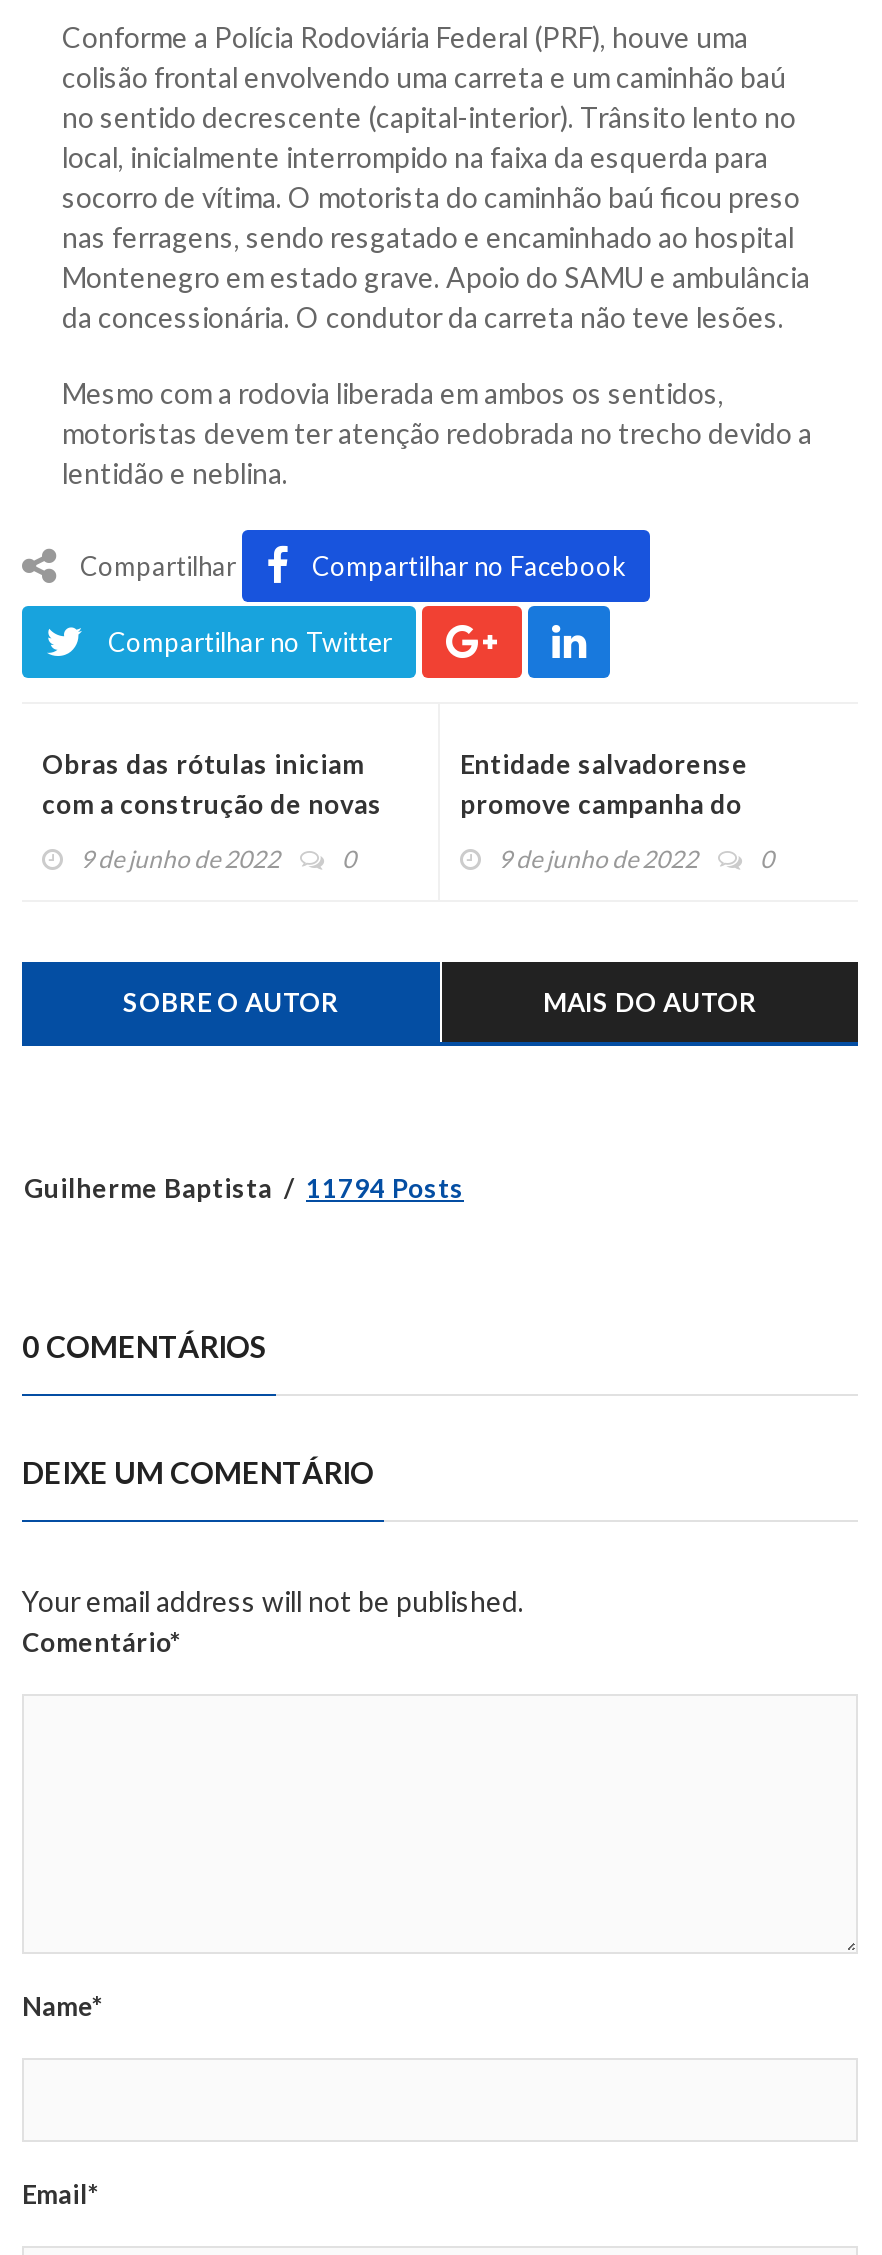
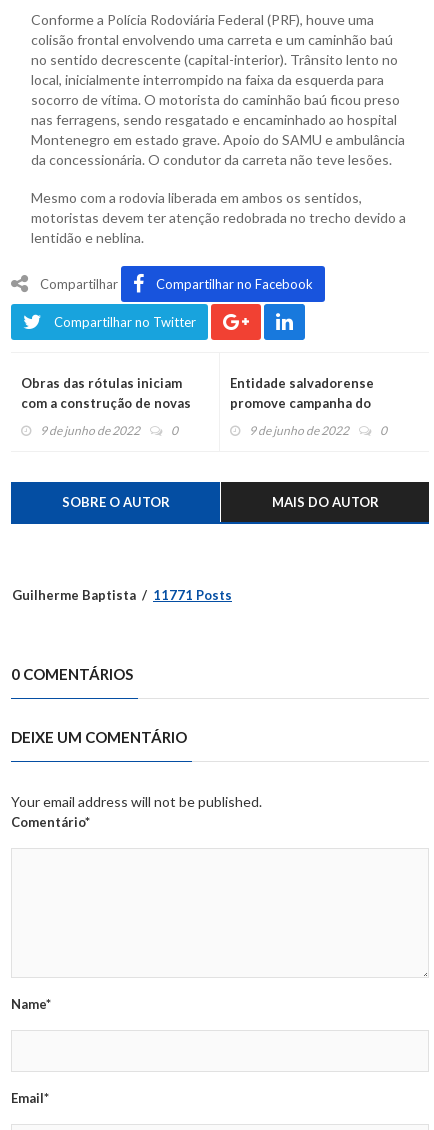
- Guilherme Baptista 11794 Posts
+ Guilherme Baptista 11771 Posts
